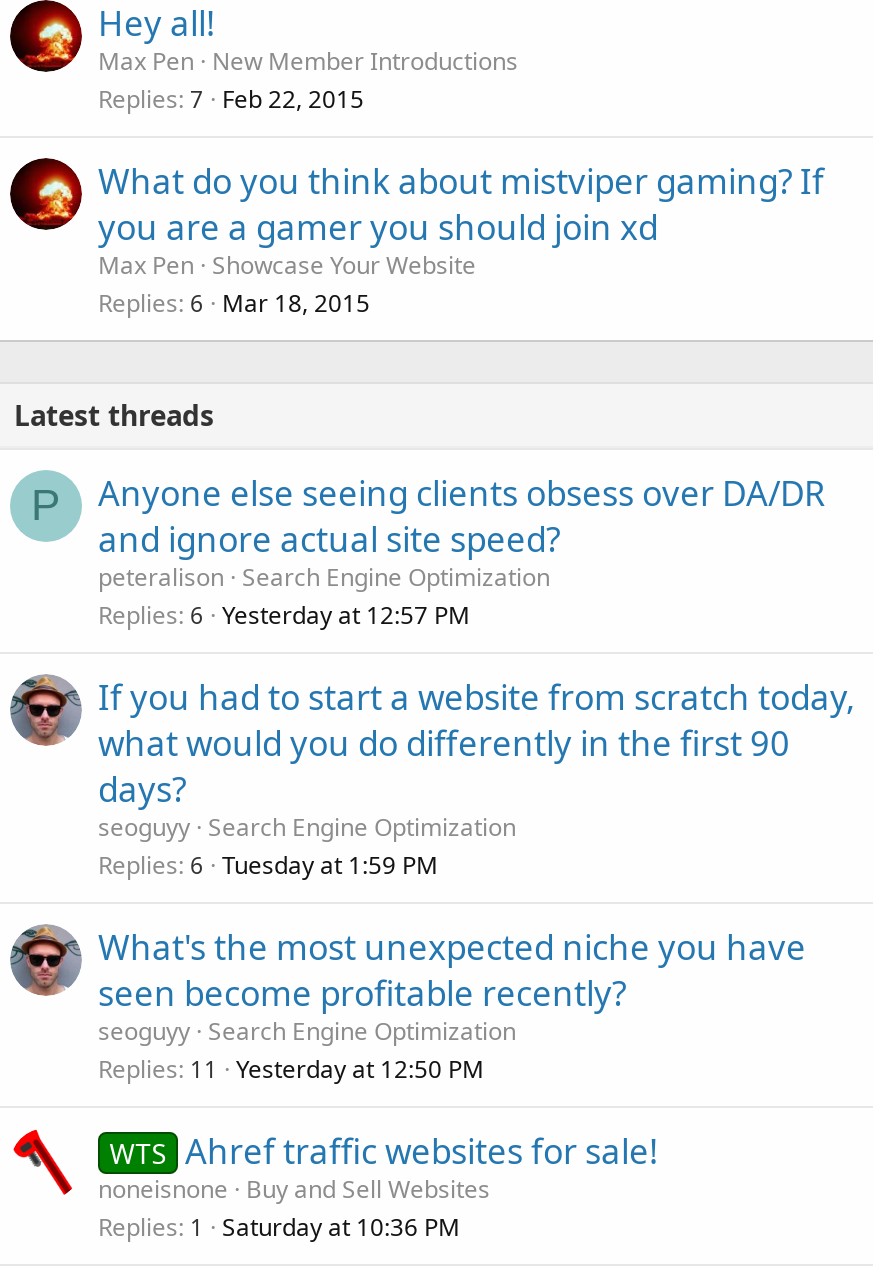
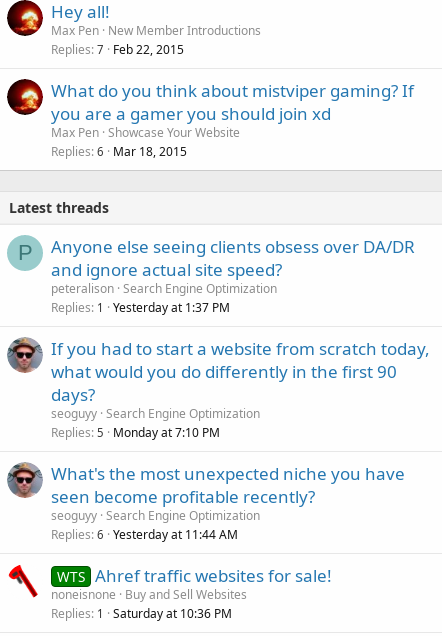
- Replies 6 Yesterday at 12:57 PM
+ Replies 1 Yesterday at 1:37 PM

- Replies 6 Tuesday at 1:59 PM
+ Replies 5 Monday at 7:10 PM

- Replies 11 Yesterday at 12:50 PM
+ Replies 6 Yesterday at 11:44 AM
